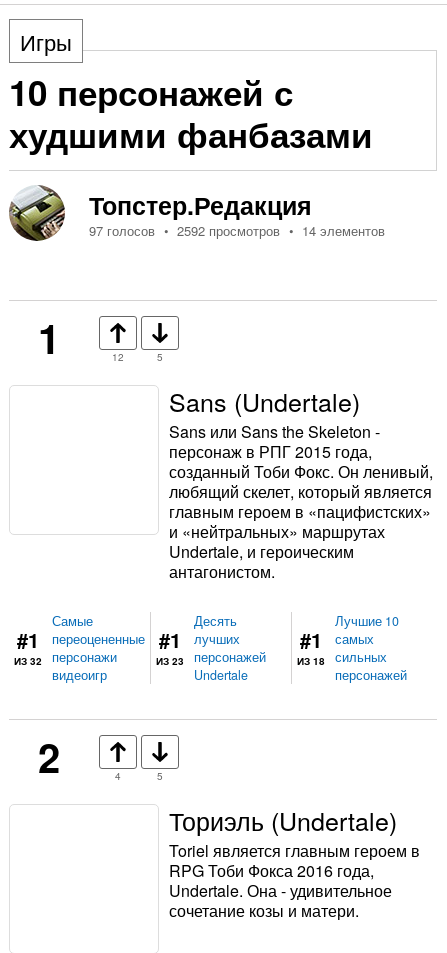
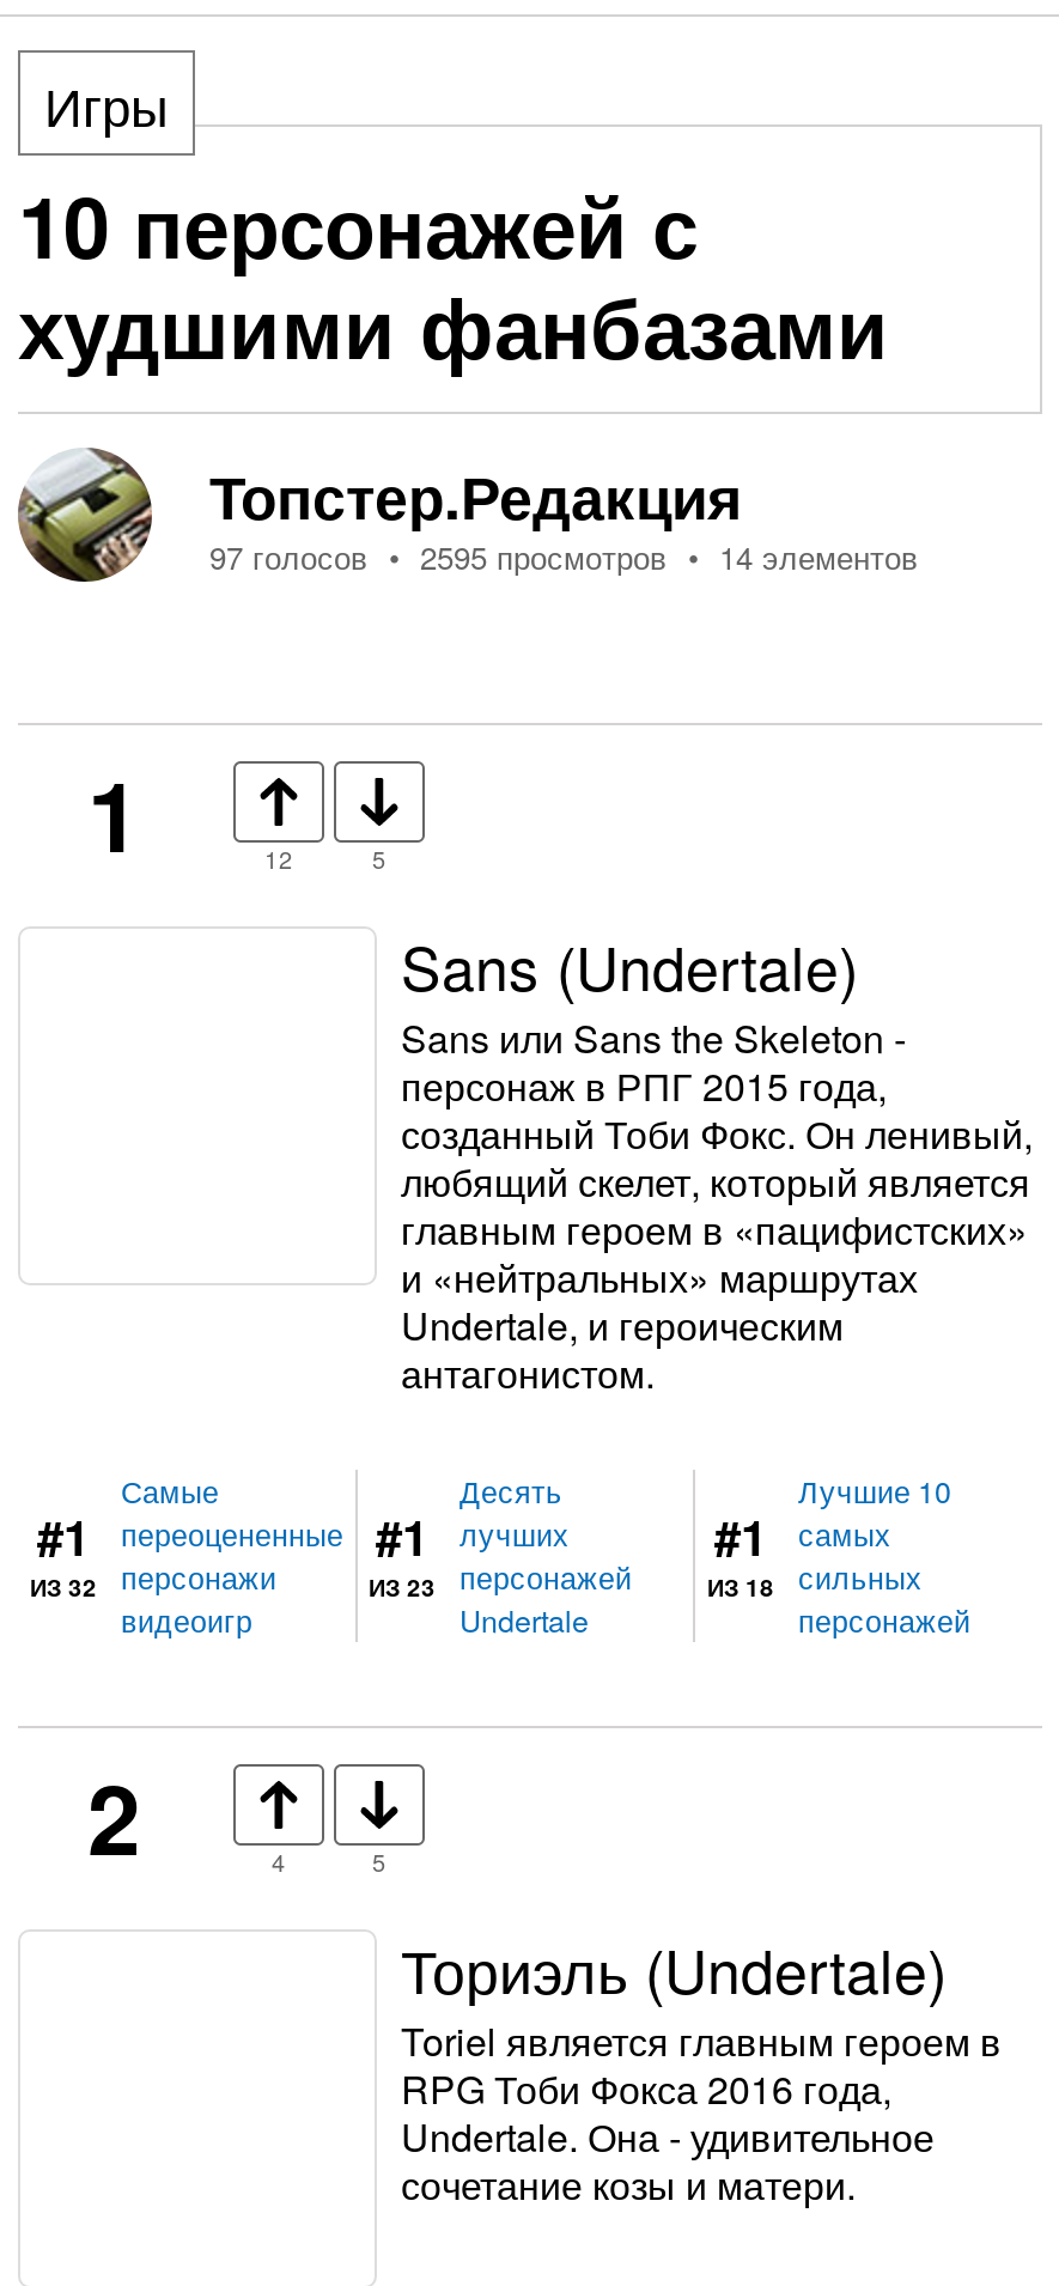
- 97 голосов 2592 просмотров 14 элементов
+ 97 голосов 2595 просмотров 14 элементов
